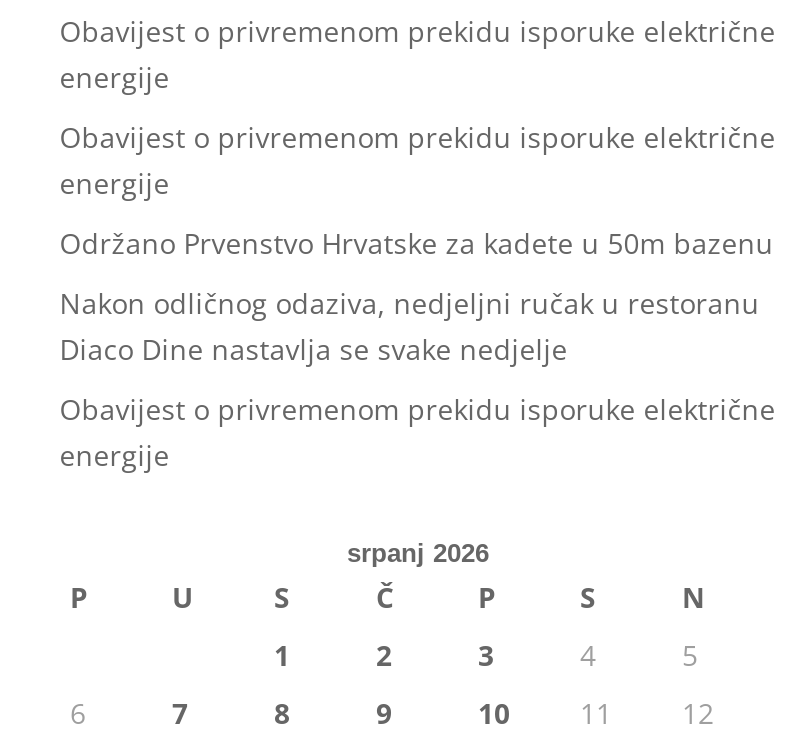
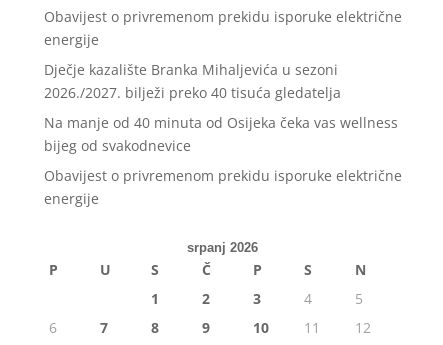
- Obavijest o privremenom prekidu isporuke električne
- energije
- Održano Prvenstvo Hrvatske za kadete u 50m bazenu
- Nakon odličnog odaziva, nedjeljni ručak u restoranu
- Diaco Dine nastavlja se svake nedjelje
+ Dječje kazalište Branka Mihaljevića u sezoni
+ 2026./2027. bilježi preko 40 tisuća gledatelja
+ Na manje od 40 minuta od Osijeka čeka vas wellness
+ bijeg od svakodnevice
